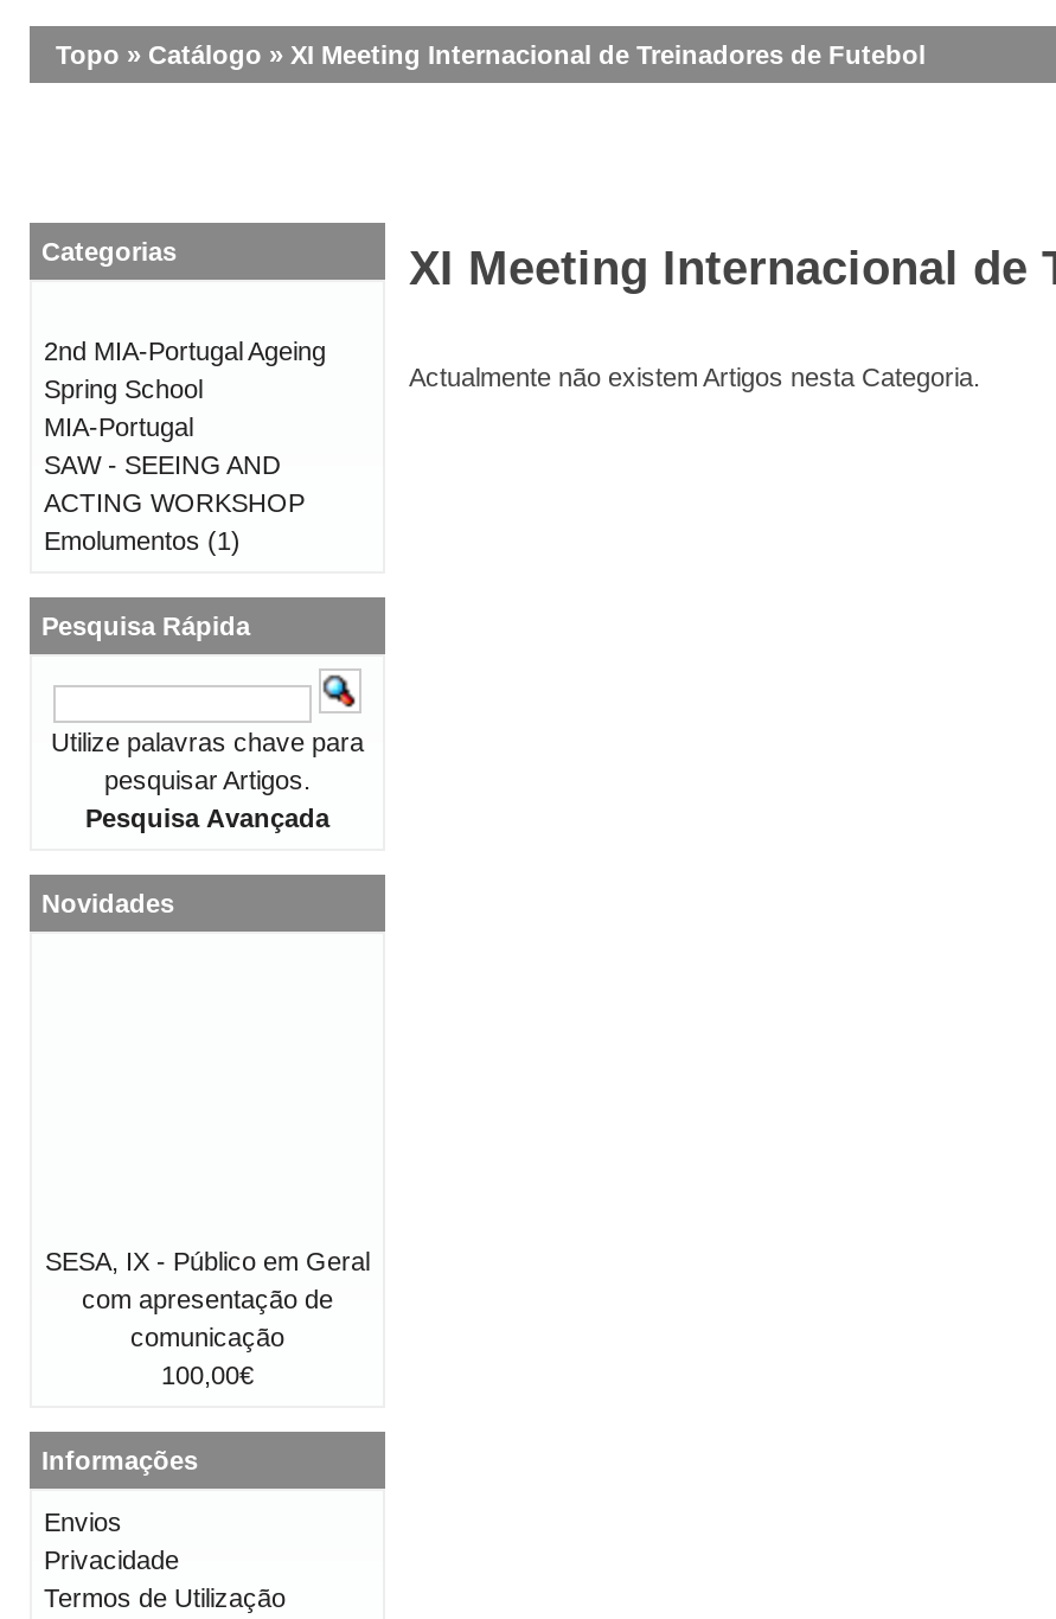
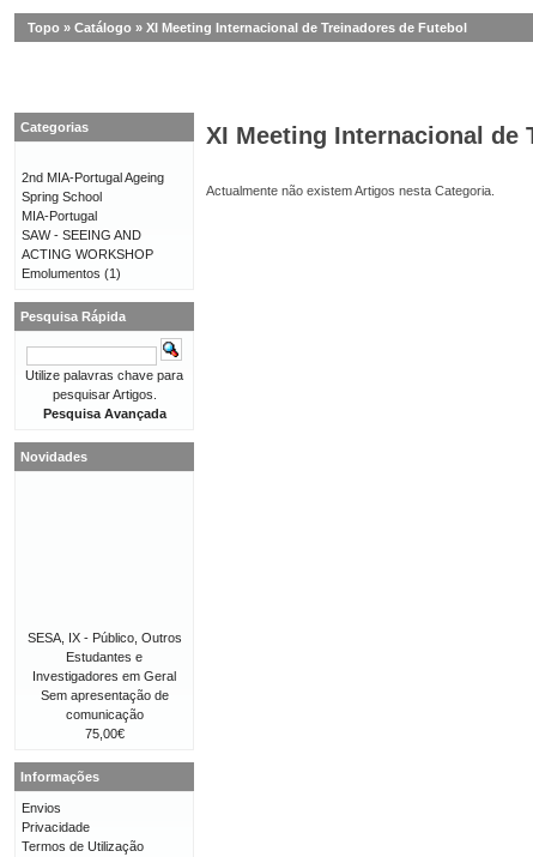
- SESA, IX - Público em Geral
- com apresentação de
+ SESA, IX - Público, Outros
+ Estudantes e
+ Investigadores em Geral
+ Sem apresentação de

- 100,00€
+ 75,00€
